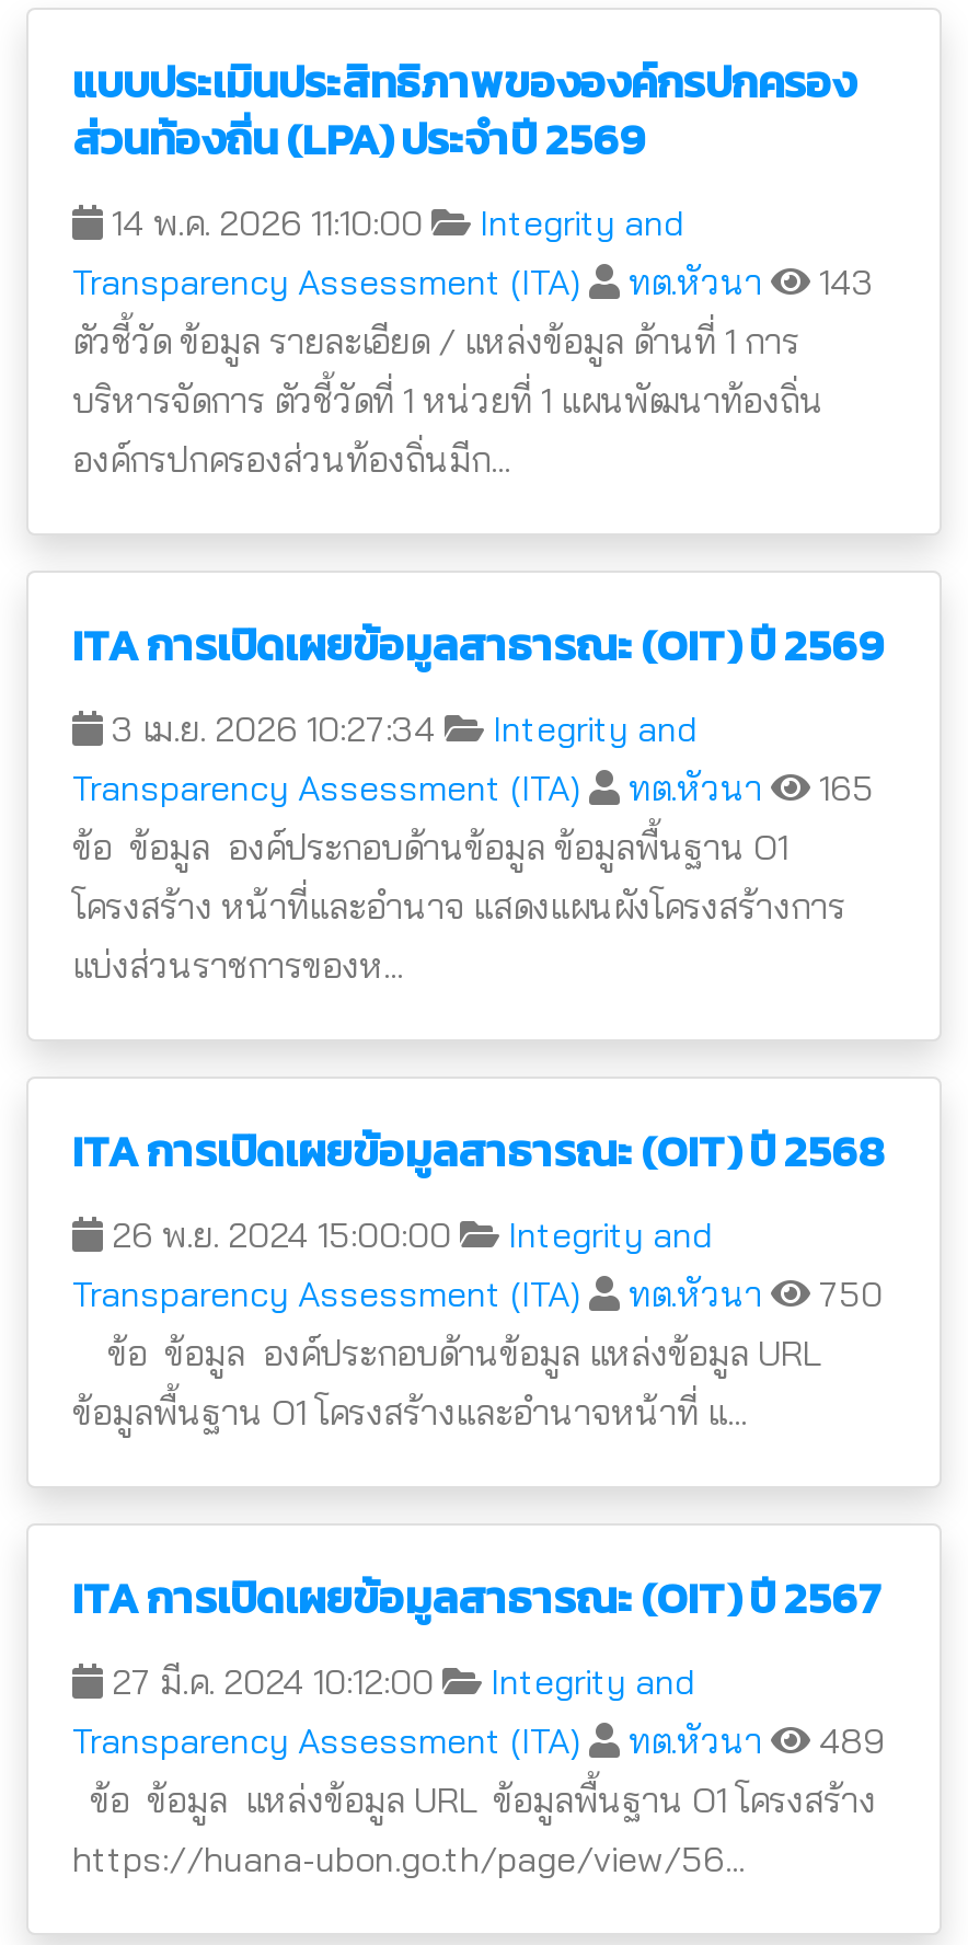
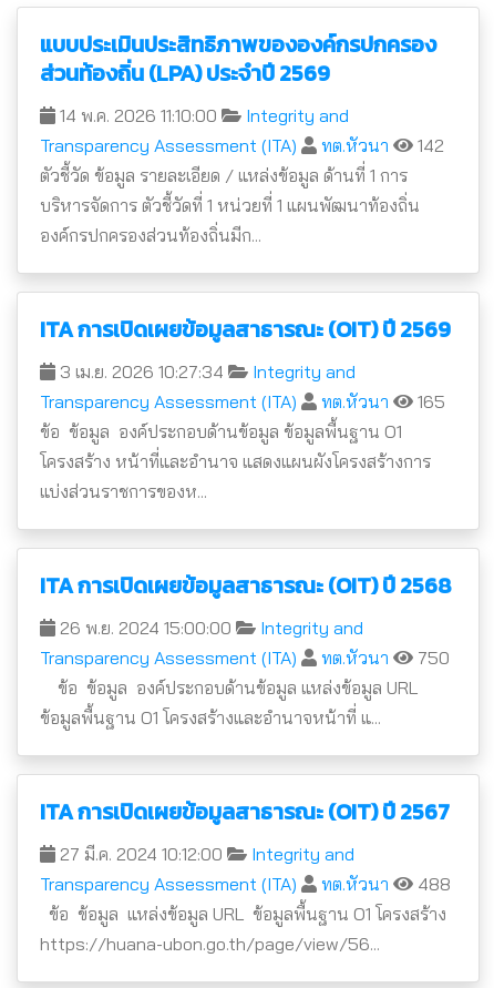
- Transparency Assessment (ITA) ทต.หัวนา 143
+ Transparency Assessment (ITA) ทต.หัวนา 142

- Transparency Assessment (ITA) ทต.หัวนา 489
+ Transparency Assessment (ITA) ทต.หัวนา 488
